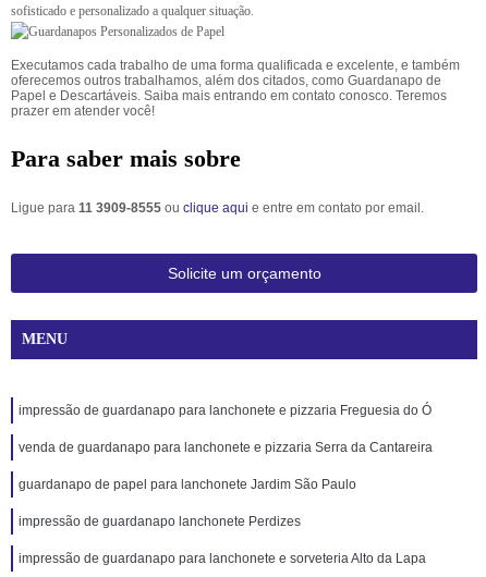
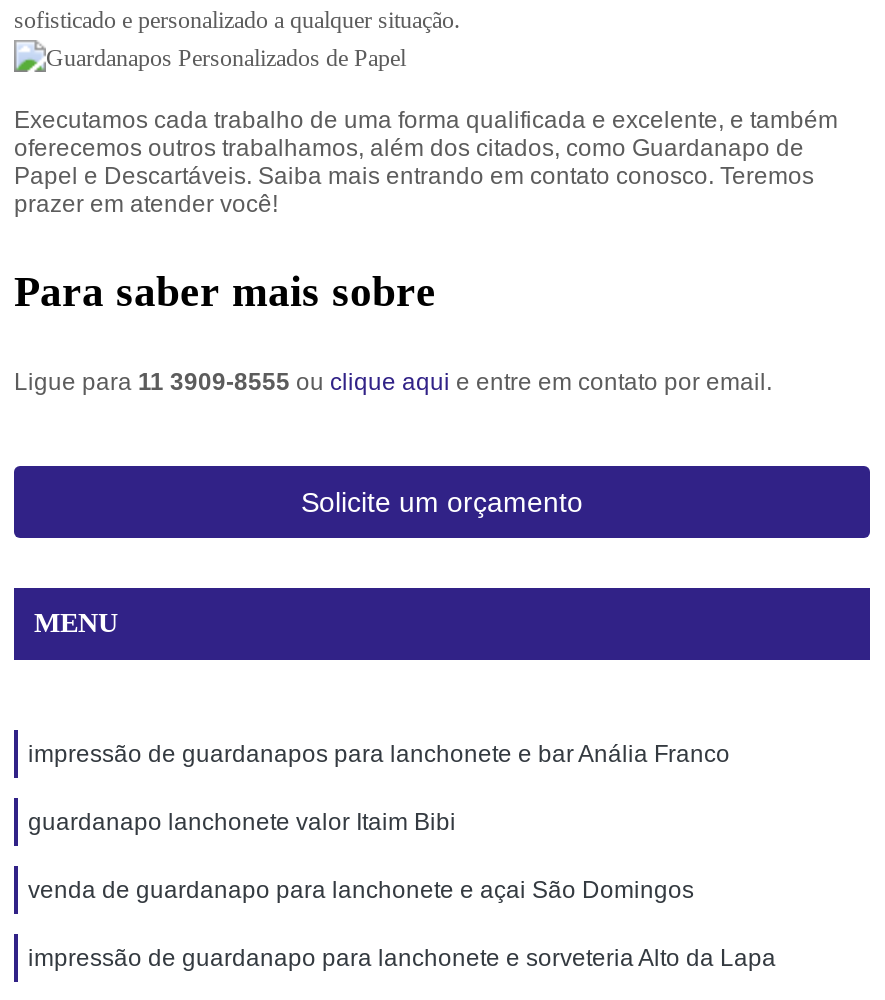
- impressão de guardanapo para lanchonete e pizzaria Freguesia do Ó
- venda de guardanapo para lanchonete e pizzaria Serra da Cantareira
- guardanapo de papel para lanchonete Jardim São Paulo
- impressão de guardanapo lanchonete Perdizes
+ impressão de guardanapos para lanchonete e bar Anália Franco
+ guardanapo lanchonete valor Itaim Bibi
+ venda de guardanapo para lanchonete e açai São Domingos
